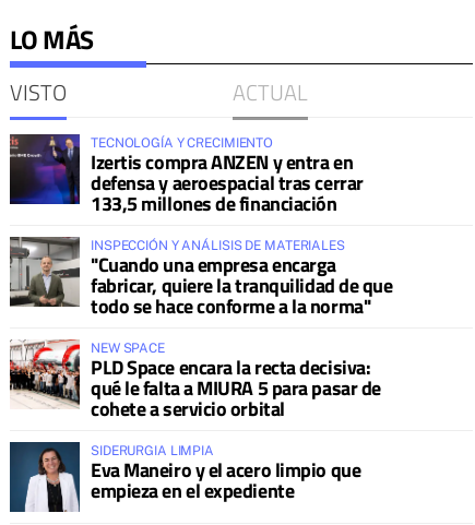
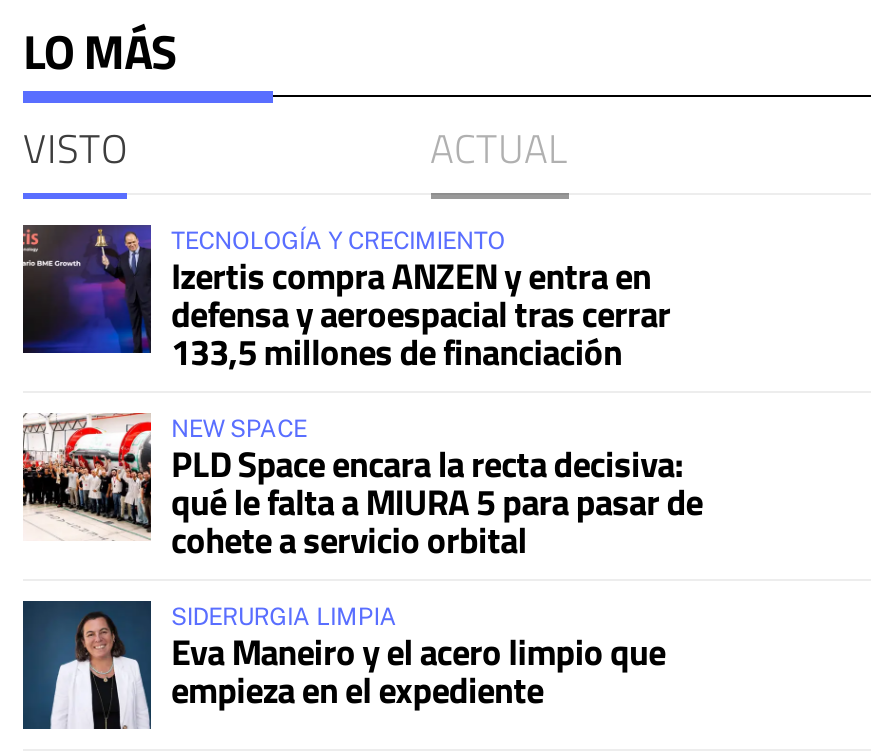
- [image]
- INSPECCIÓN Y ANÁLISIS DE MATERIALES
- "Cuando una empresa encarga
- fabricar, quiere la tranquilidad de que
- todo se hace conforme a la norma"
